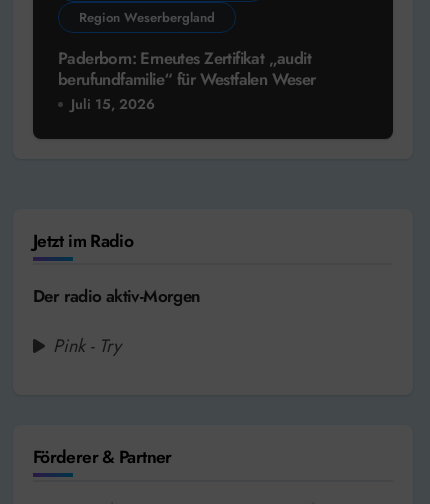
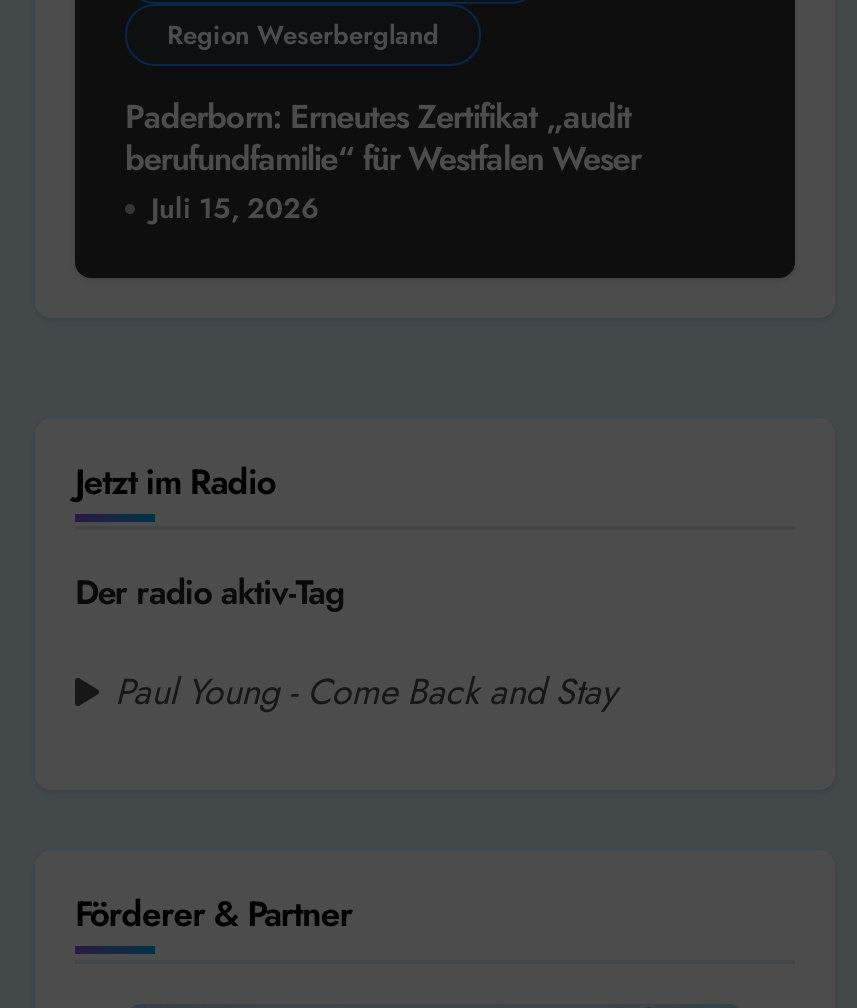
- Der radio aktiv-Morgen
+ Der radio aktiv-Tag

- Pink - Try
+ Paul Young - Come Back and Stay
